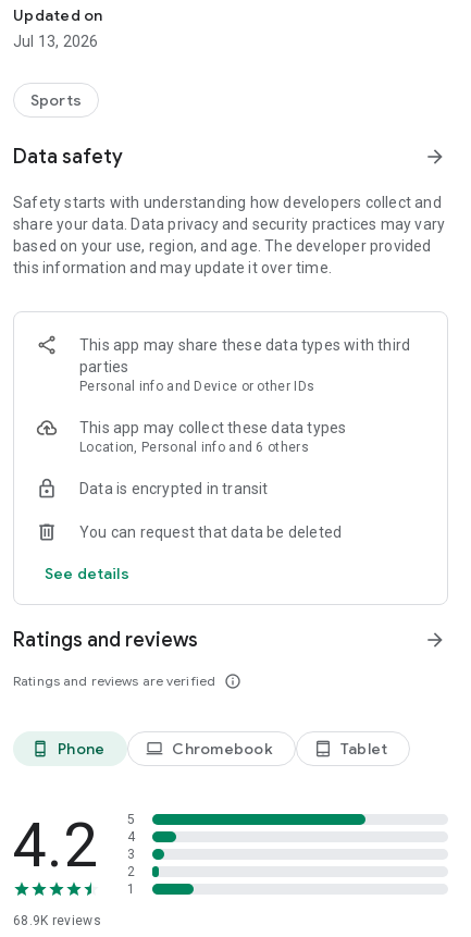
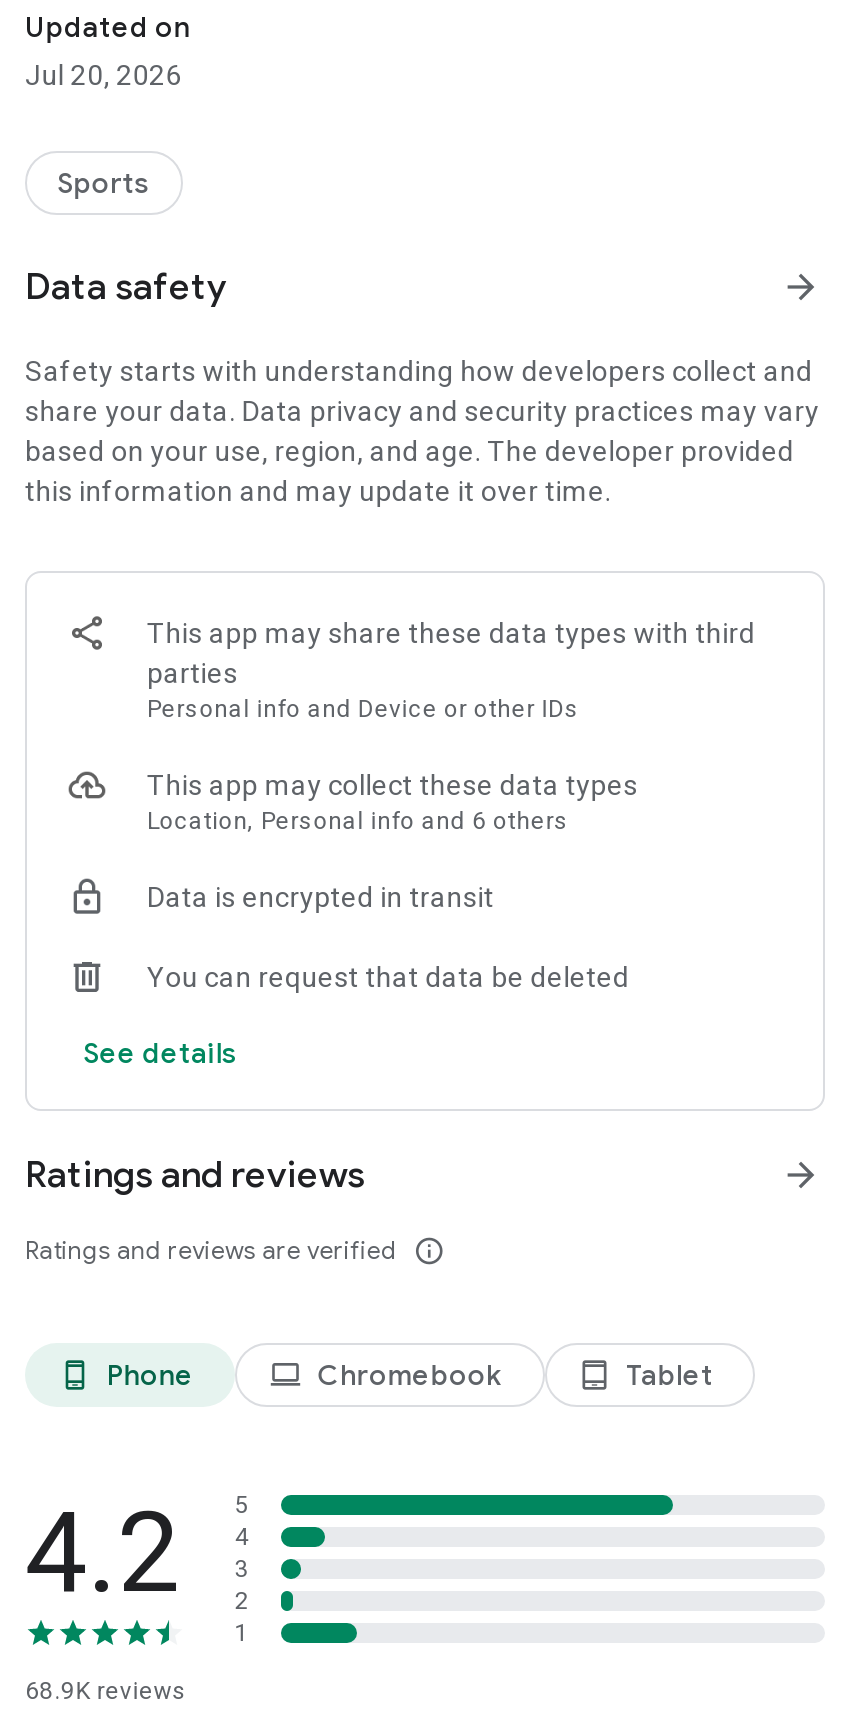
- Jul 13, 2026
+ Jul 20, 2026
